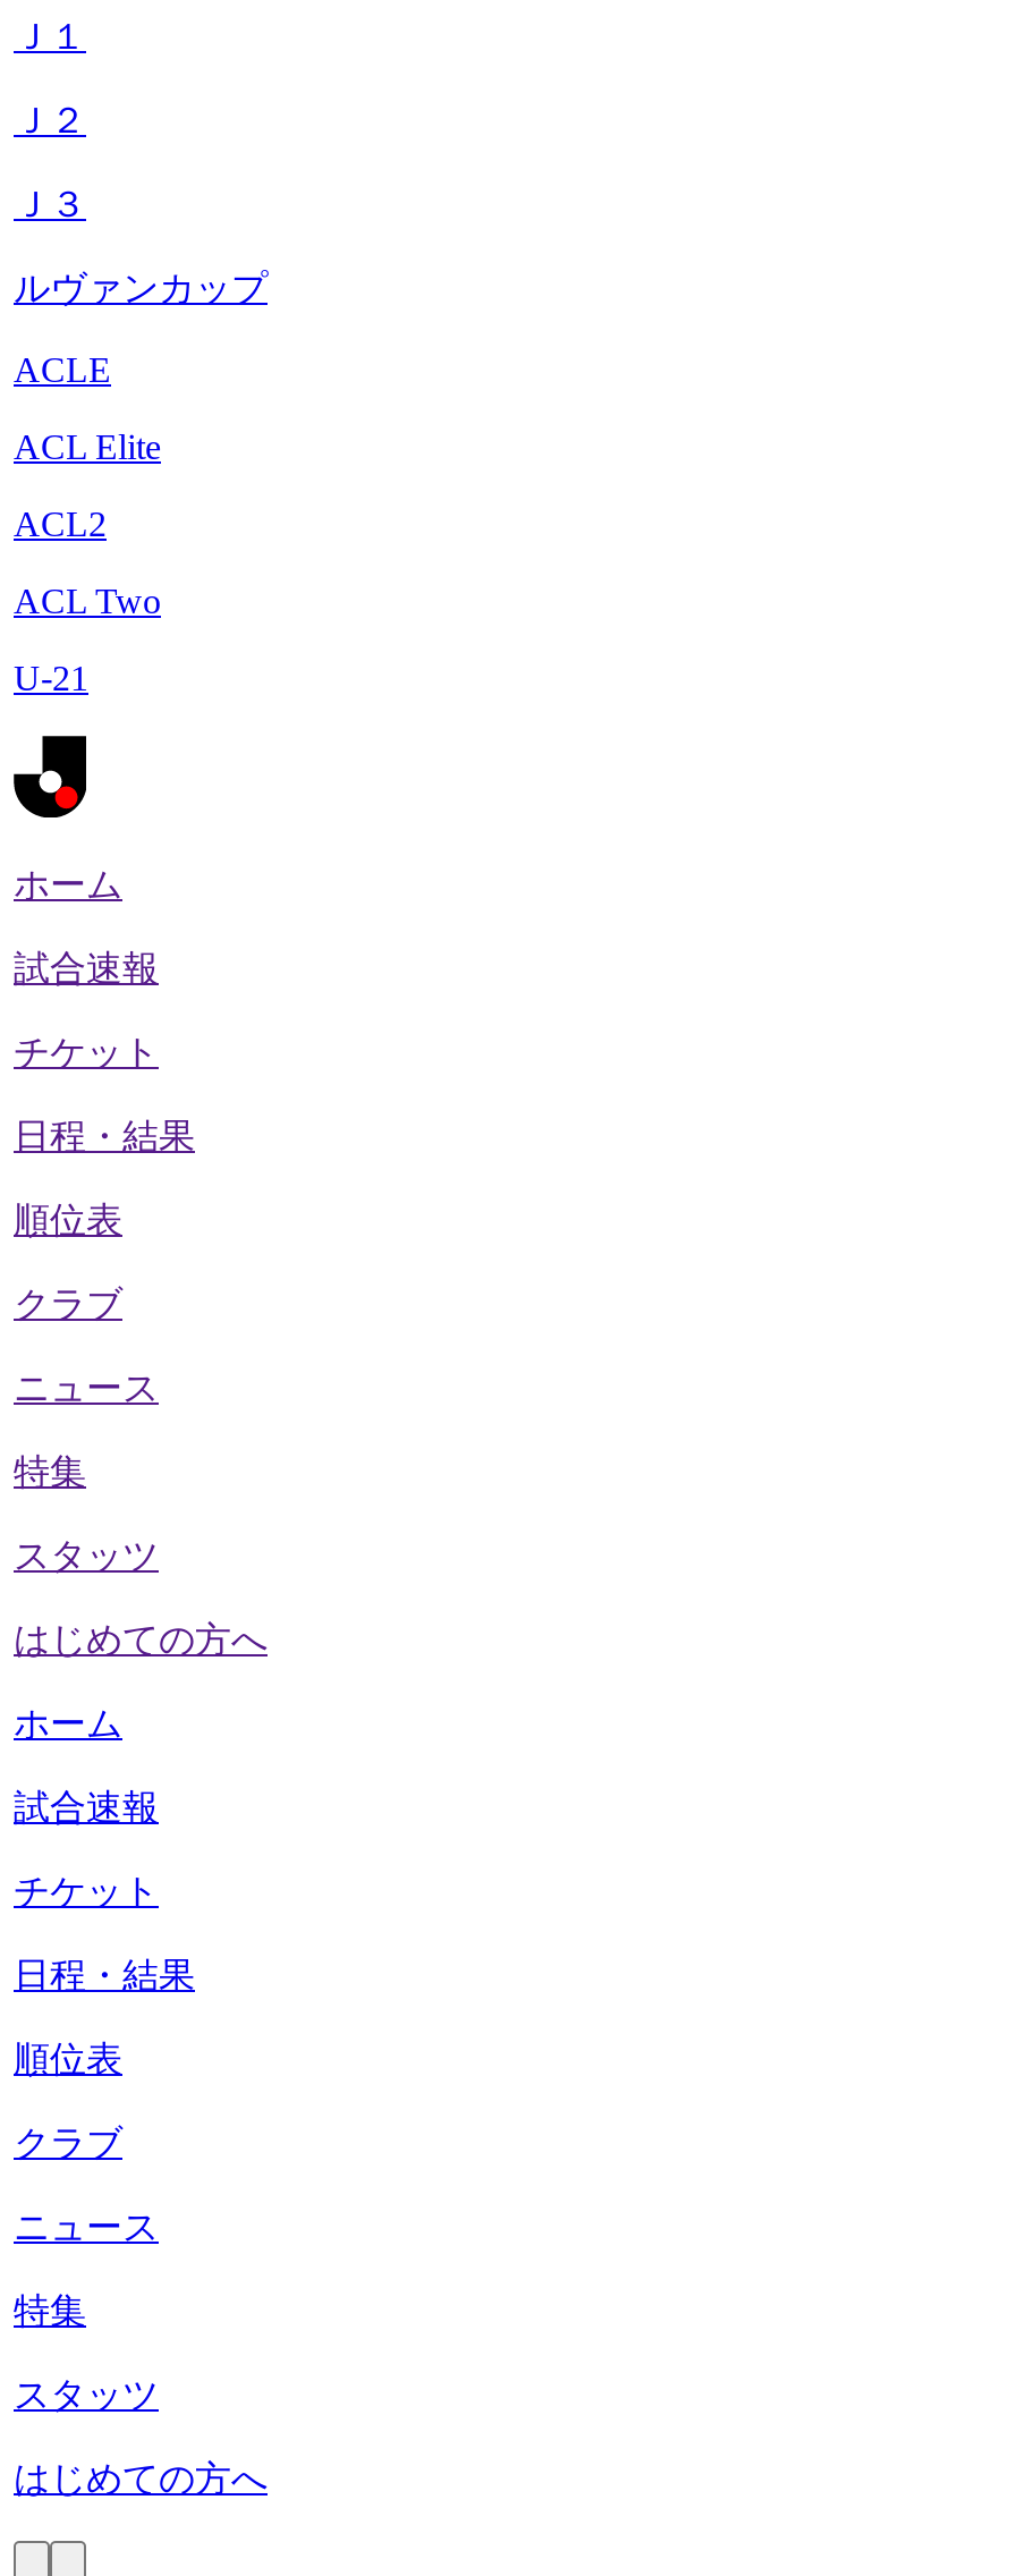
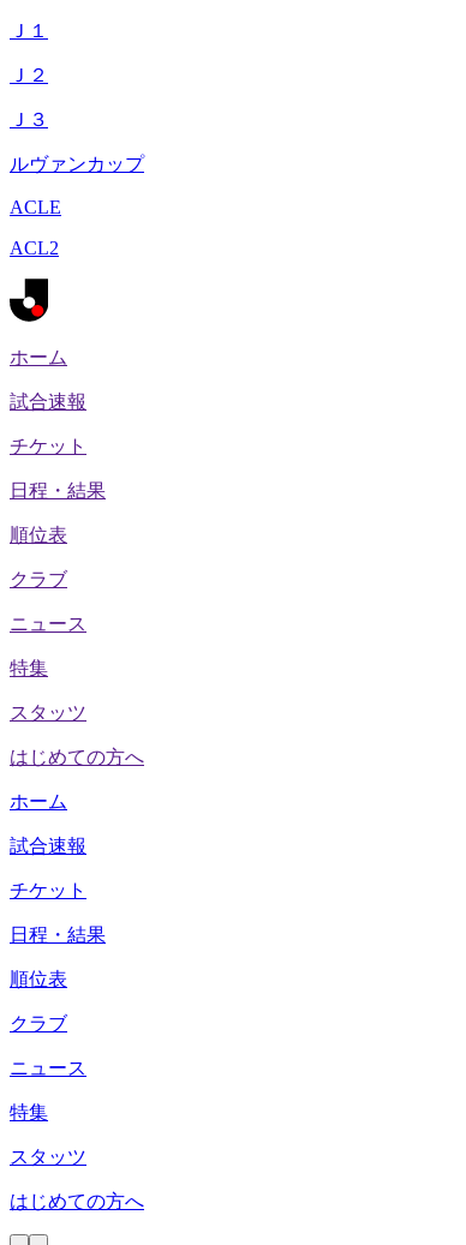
- ACL Elite

- ACL Two
- U-21
